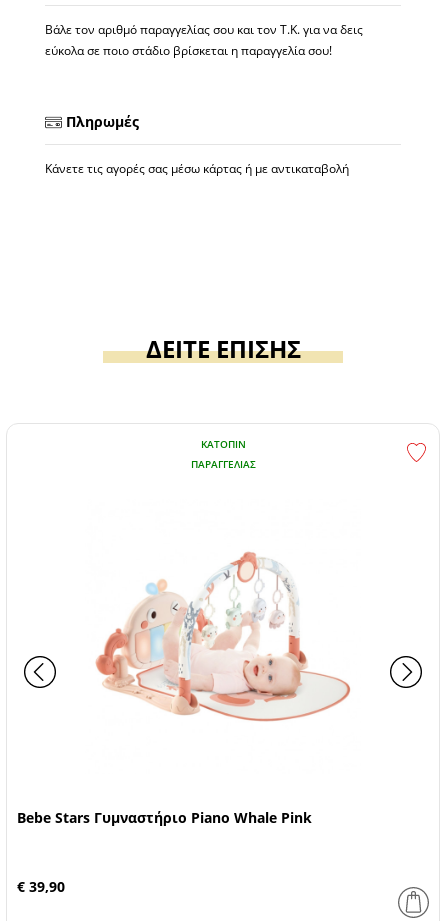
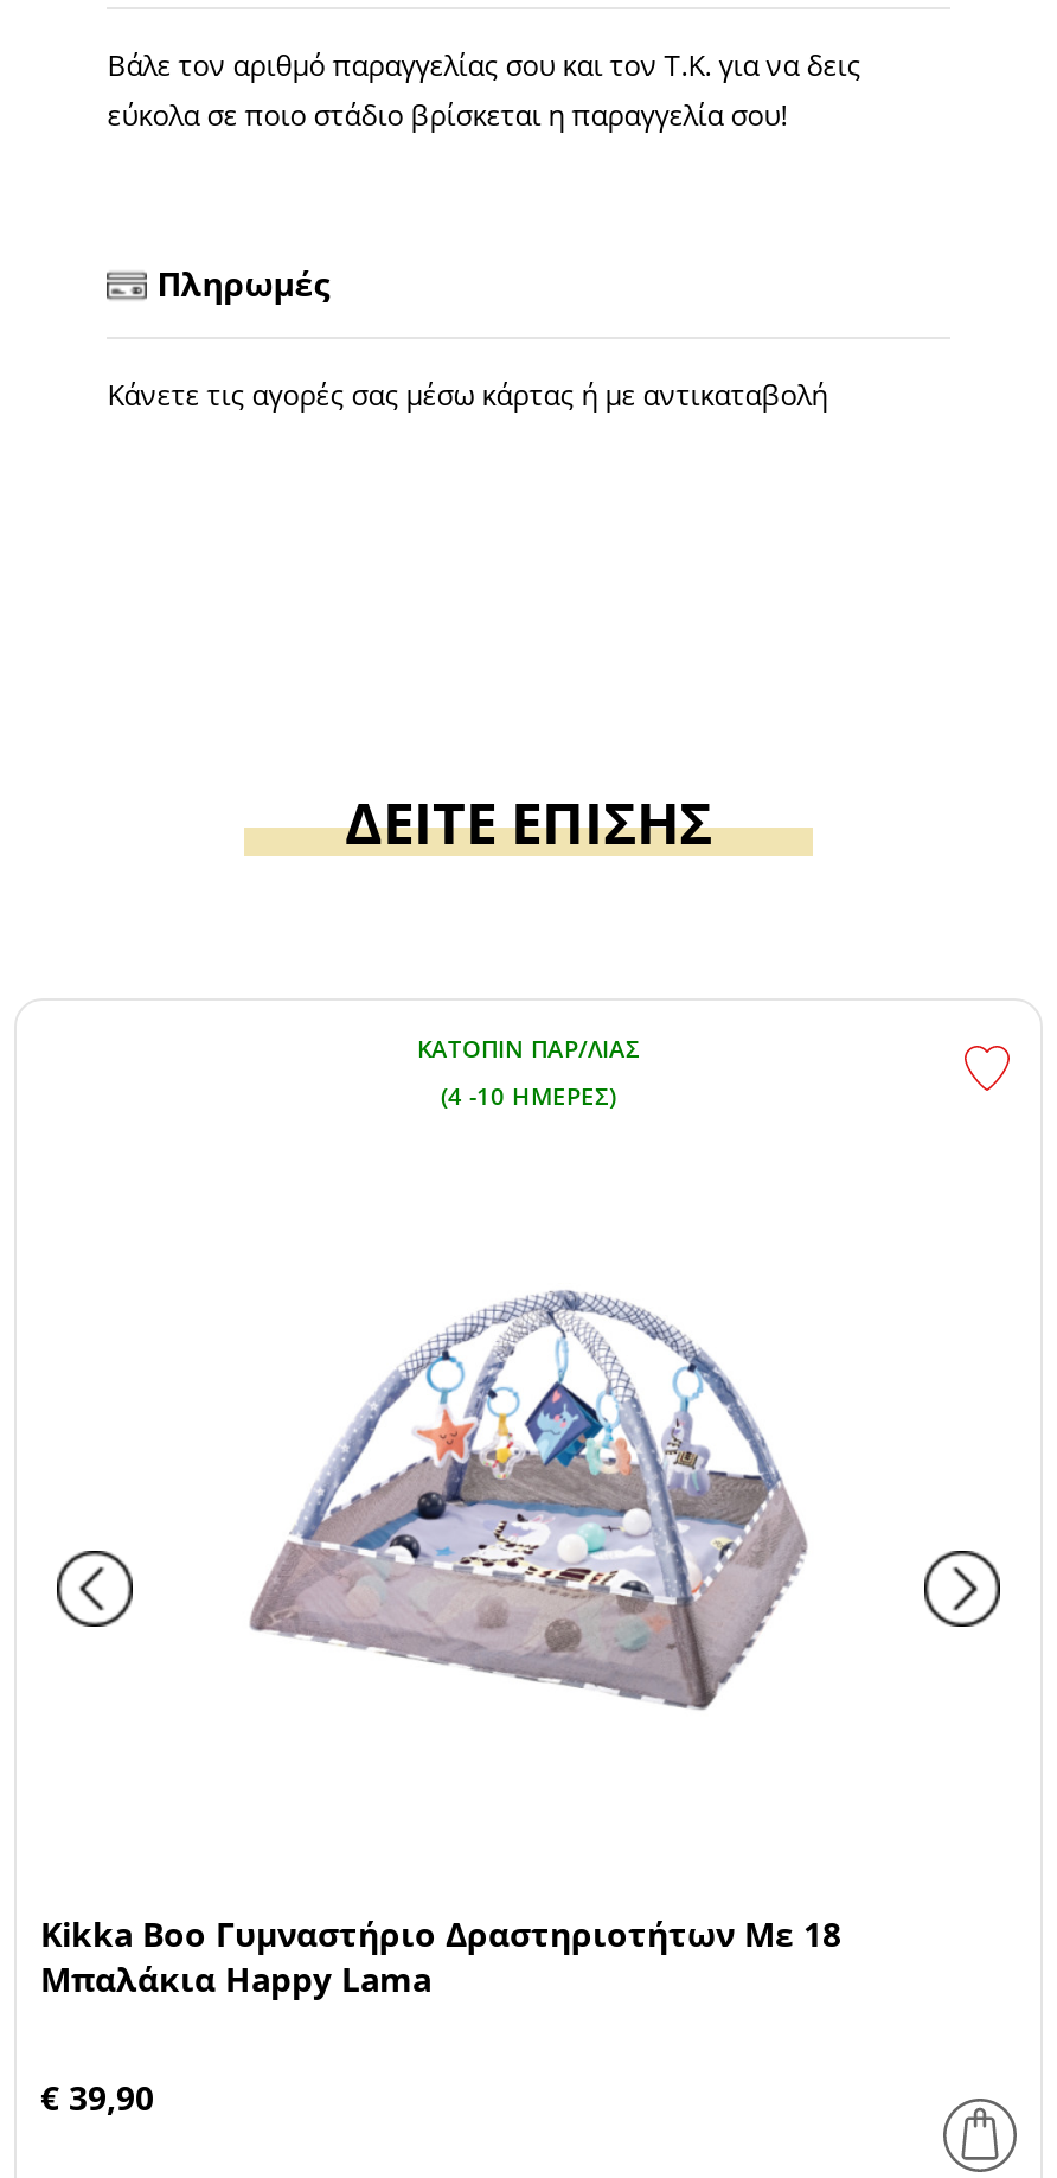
- ΚΑΤΌΠΙΝ
- ΠΑΡΑΓΓΕΛΊΑΣ
+ ΚΑΤΌΠΙΝ ΠΑΡ/ΛΊΑΣ
+ (4 -10 ΗΜΈΡΕΣ)

- [image]
+ [image]

- Bebe Stars Γυμναστήριο Piano Whale Pink
+ Kikka Boo Γυμναστήριο Δραστηριοτήτων Με 18
+ Μπαλάκια Happy Lama
